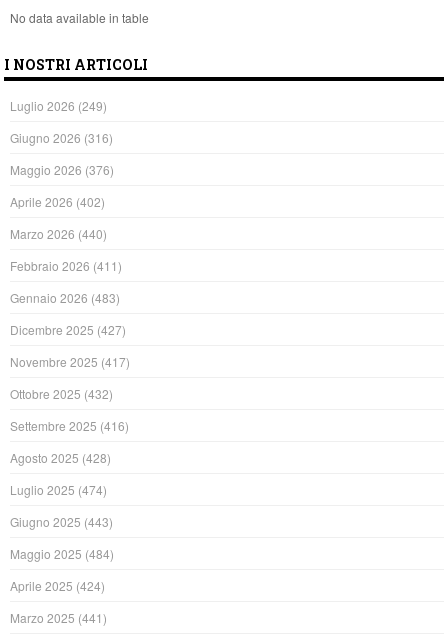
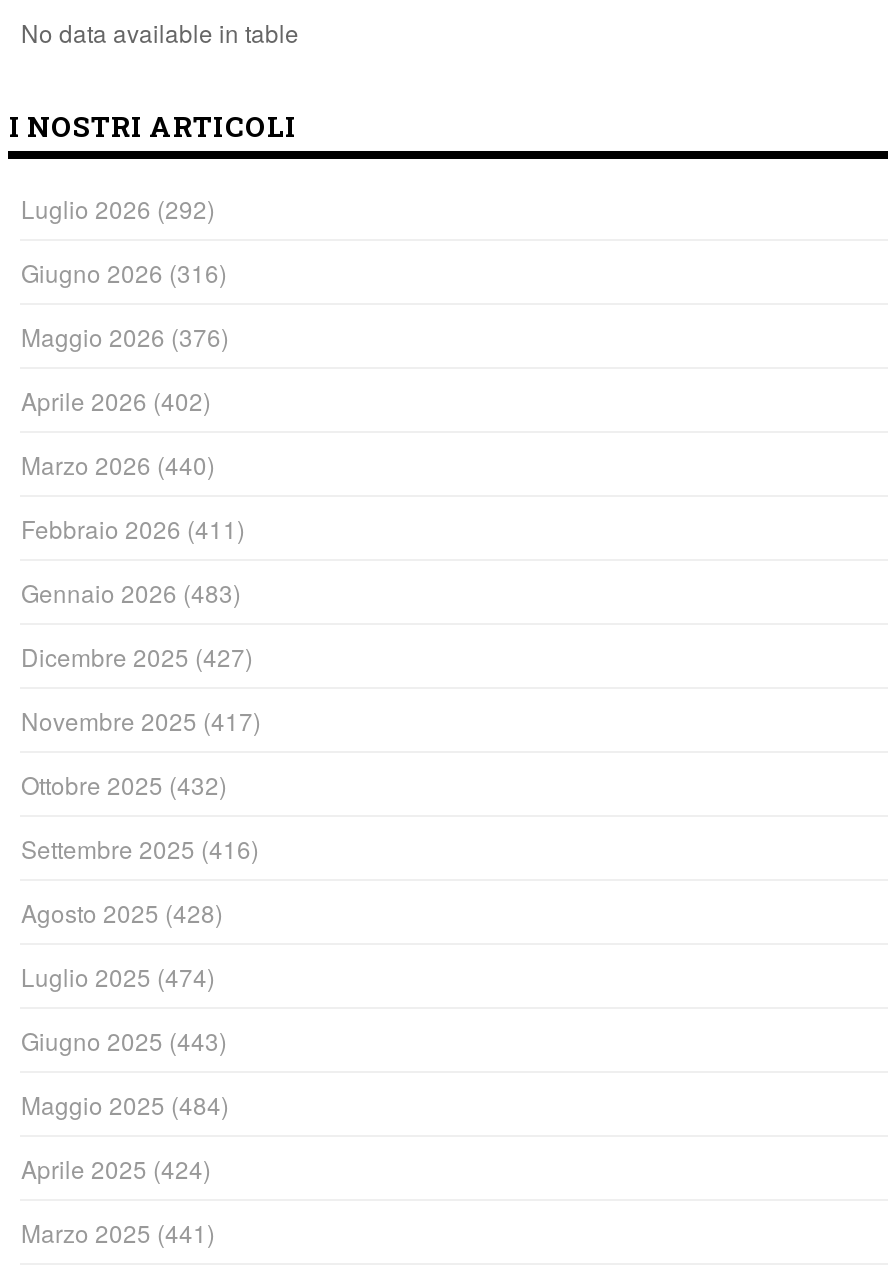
- Luglio 2026 (249)
+ Luglio 2026 (292)
